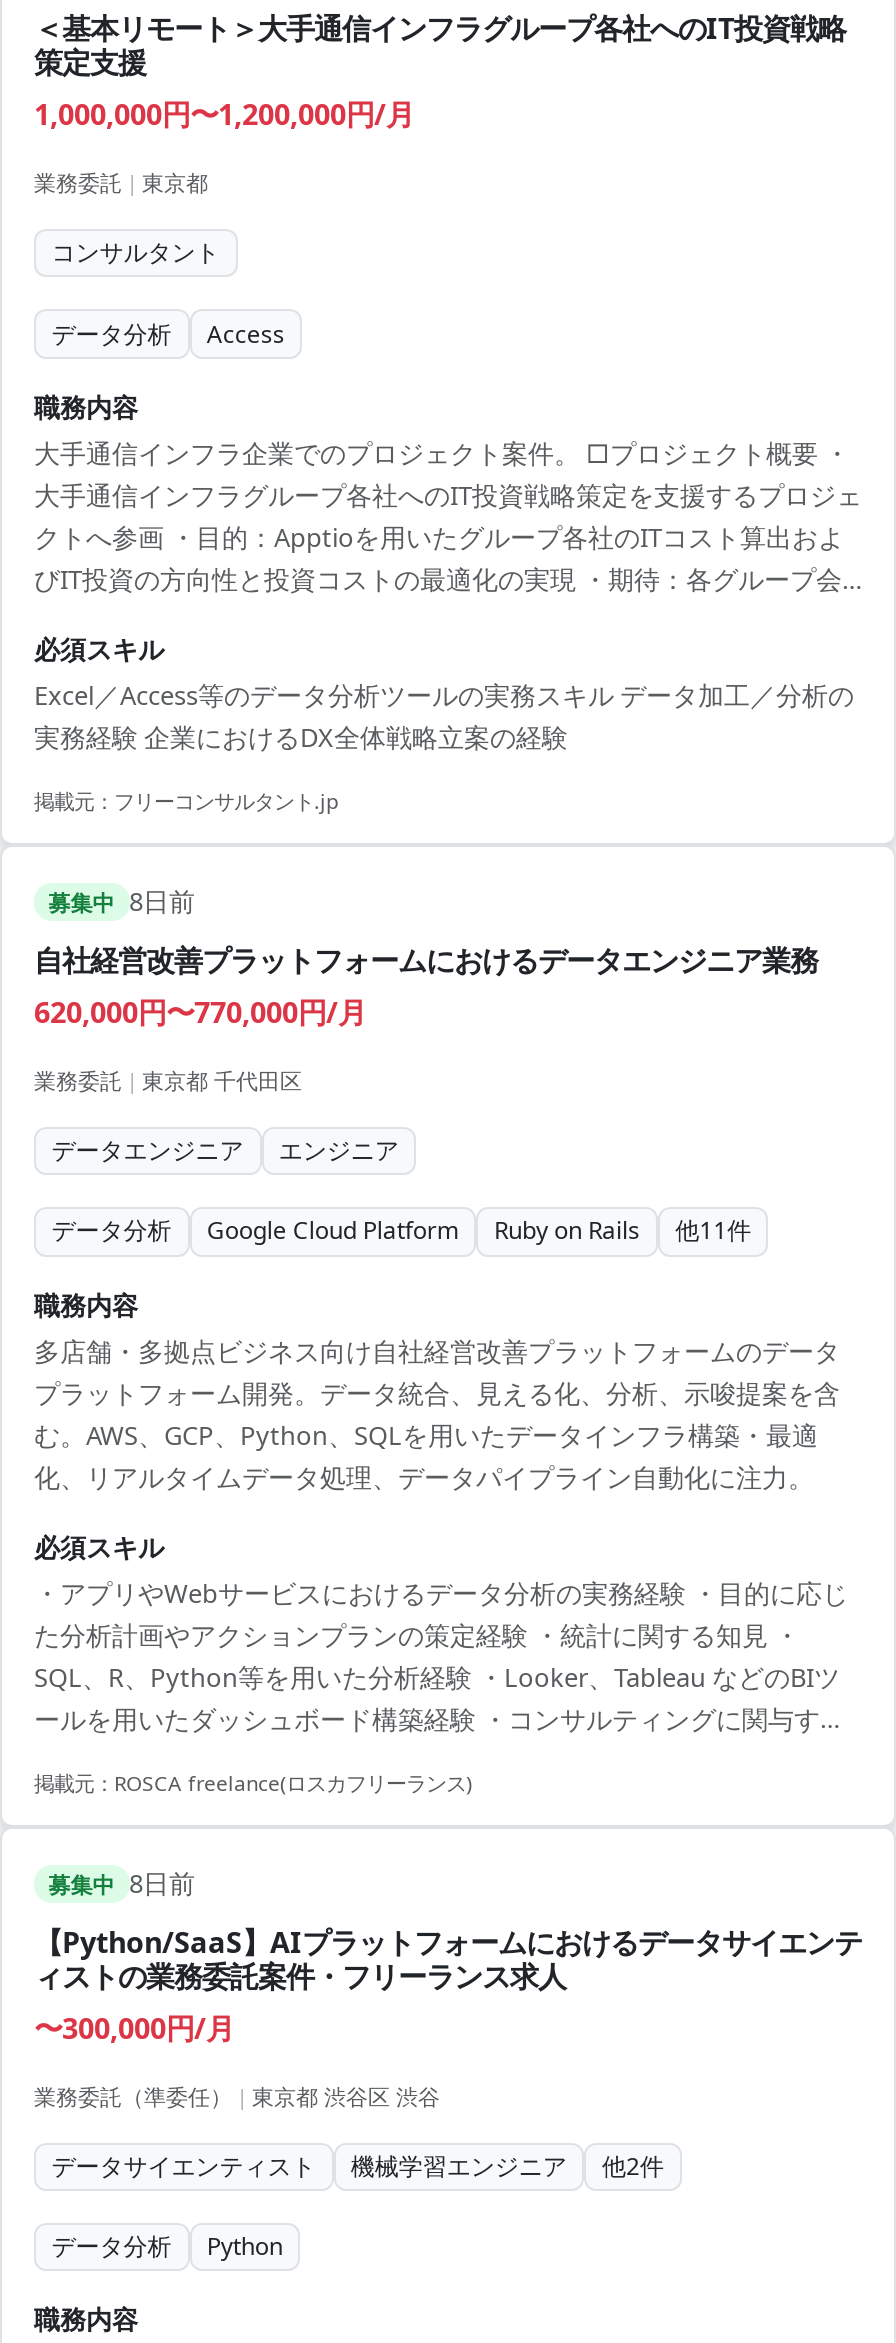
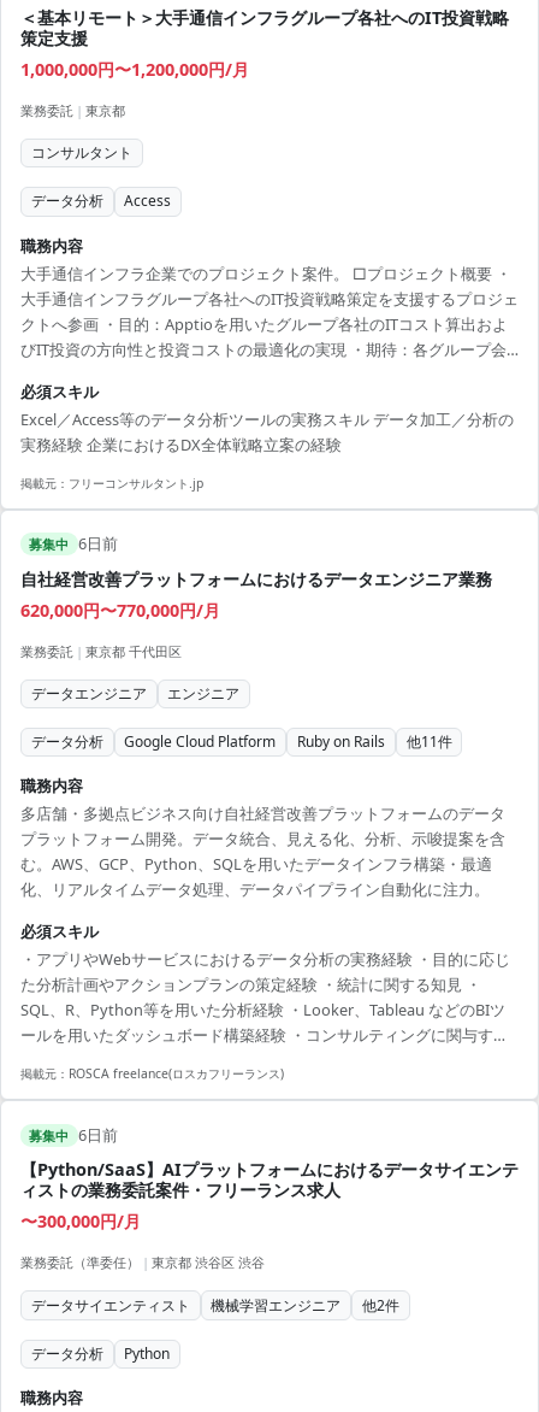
- 募集中 8日前
+ 募集中 6日前

- 募集中 8日前
+ 募集中 6日前
